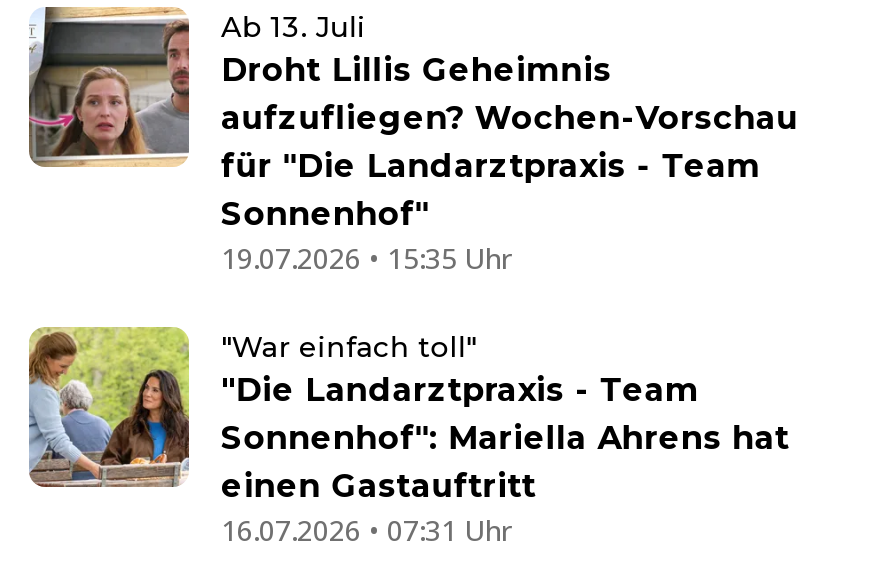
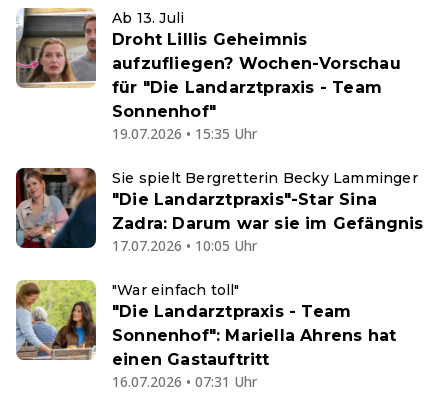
+ [image]
+ Sie spielt Bergretterin Becky Lamminger
+ "Die Landarztpraxis"-Star Sina
+ Zadra: Darum war sie im Gefängnis
+ 17.07.2026 • 10:05 Uhr
